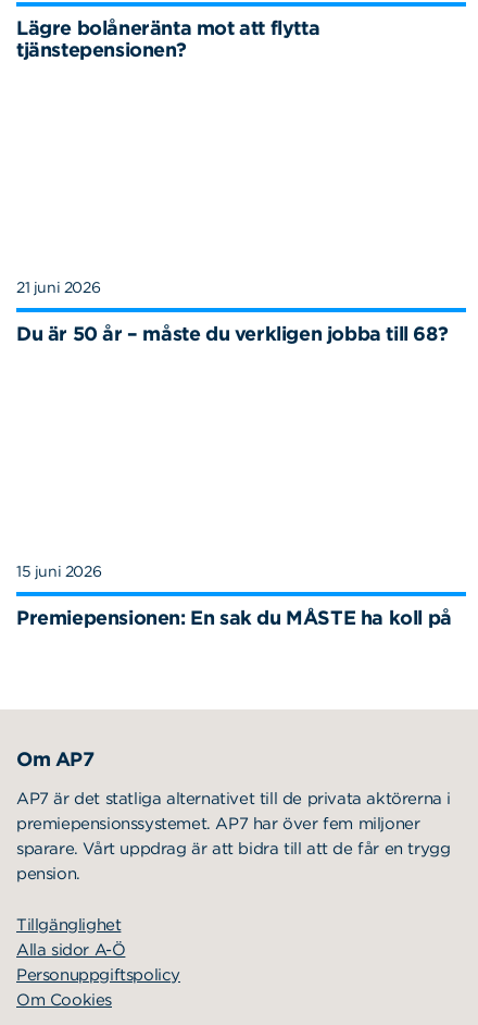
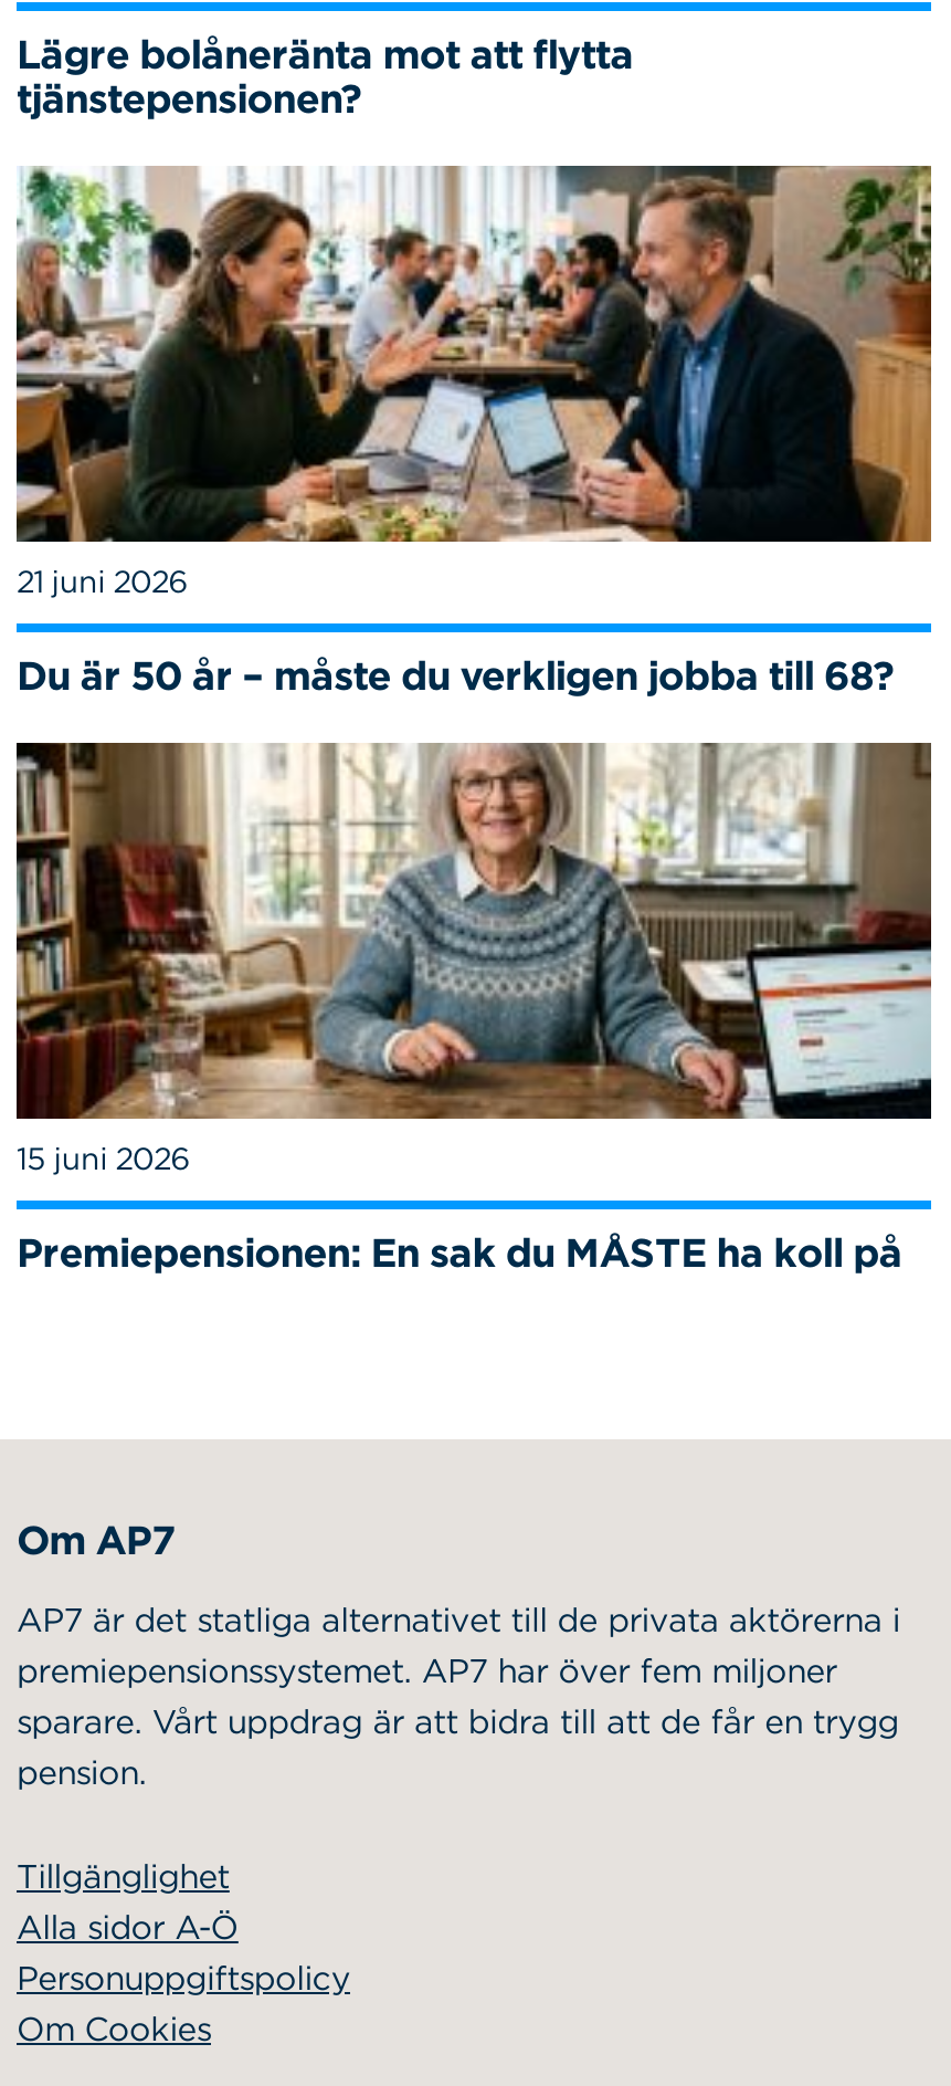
+ [image]

+ [image]
